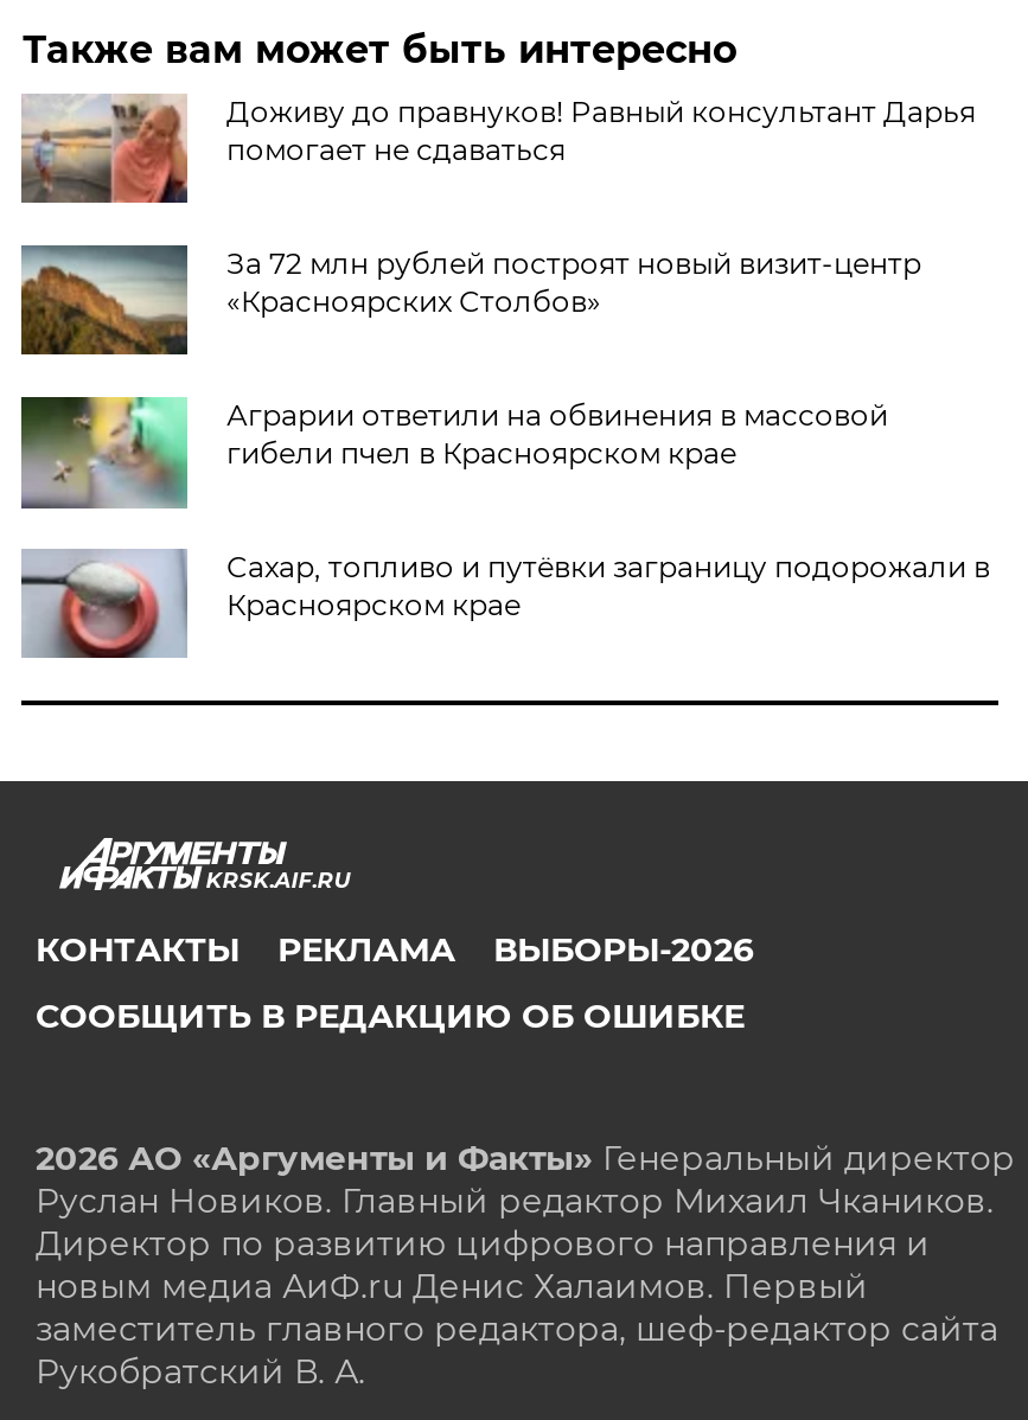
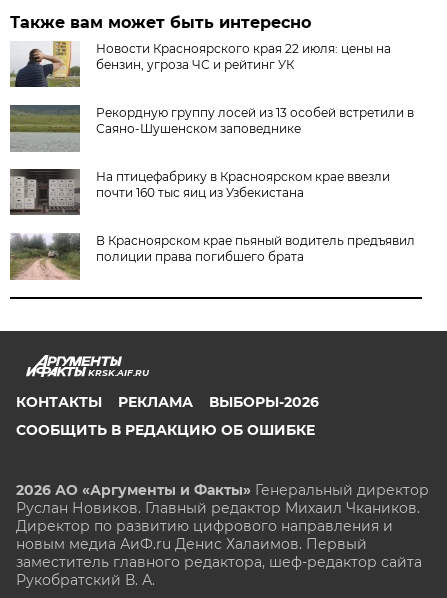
- [image]
- Доживу до правнуков! Равный консультант Дарья
- помогает не сдаваться
+ [image]
+ Новости Красноярского края 22 июля: цены на
+ бензин, угроза ЧС и рейтинг УК

- [image]
- За 72 млн рублей построят новый визит-центр
- «Красноярских Столбов»
+ [image]
+ Рекордную группу лосей из 13 особей встретили в
+ Саяно-Шушенском заповеднике

- [image]
- Аграрии ответили на обвинения в массовой
- гибели пчел в Красноярском крае
+ [image]
+ На птицефабрику в Красноярском крае ввезли
+ почти 160 тыс яиц из Узбекистана

- [image]
- Сахар, топливо и путёвки заграницу подорожали в
- Красноярском крае
+ [image]
+ В Красноярском крае пьяный водитель предъявил
+ полиции права погибшего брата
